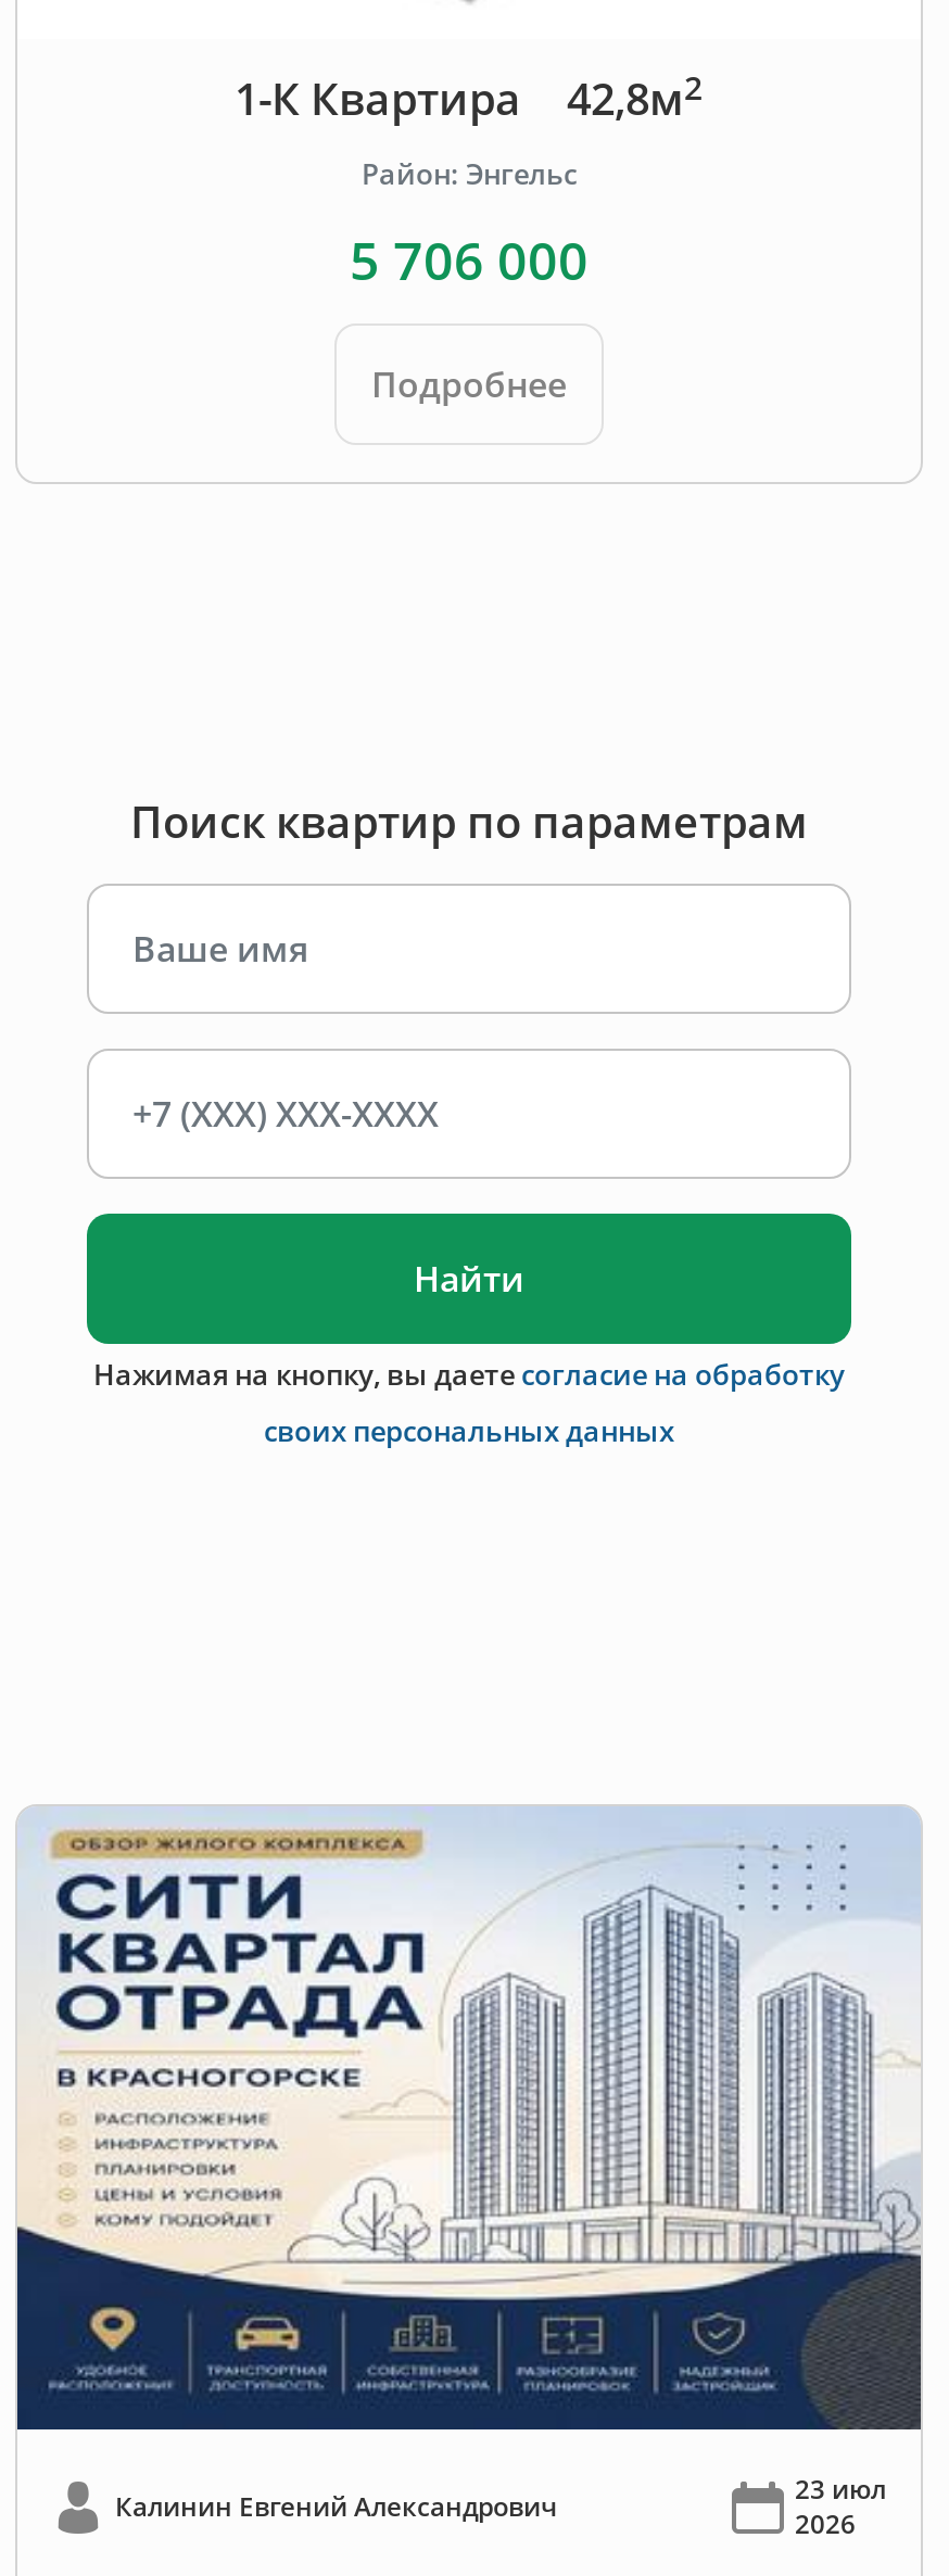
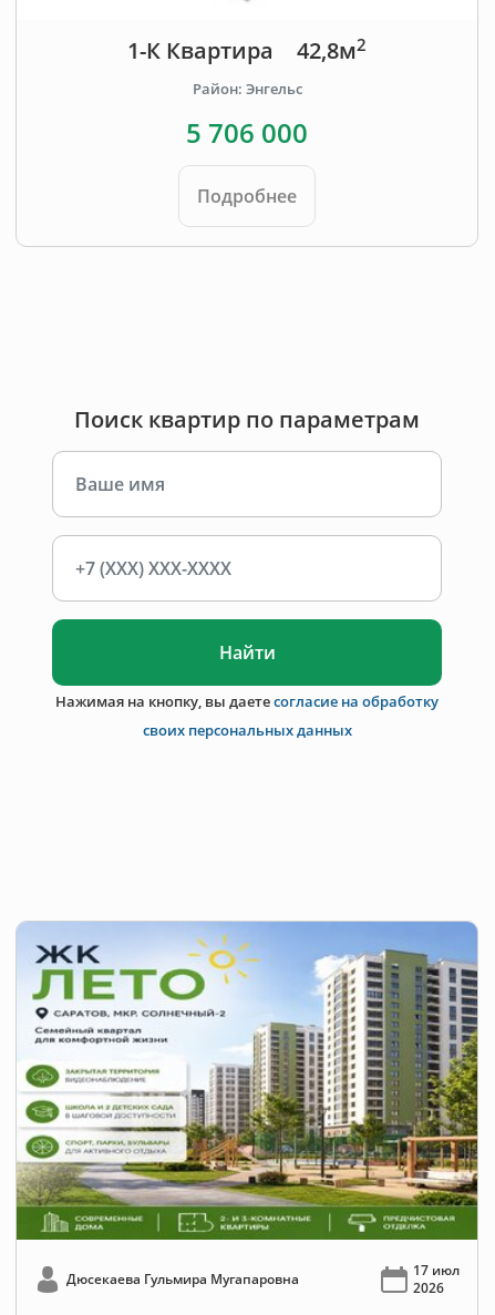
- [image]
- Калинин Евгений Александрович
- 23 июл
+ [image]
+ Дюсекаева Гульмира Мугапаровна
+ 17 июл
